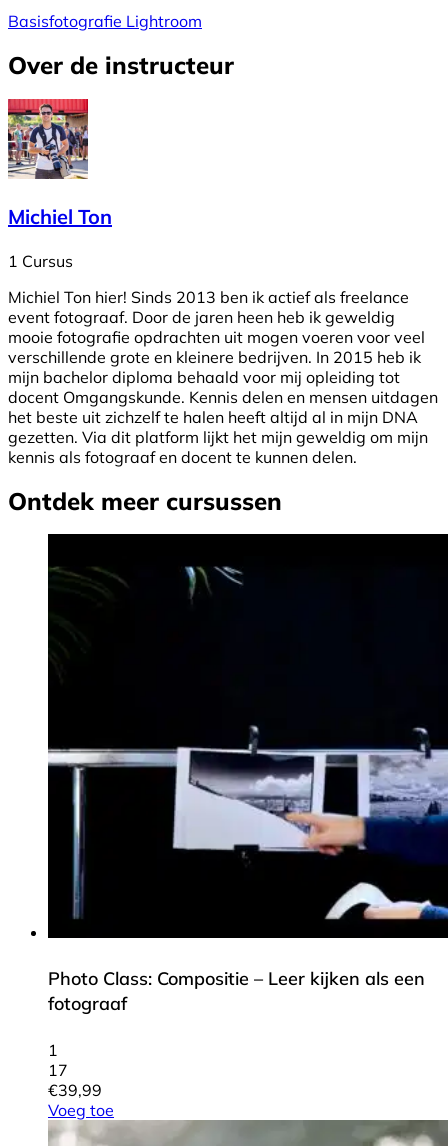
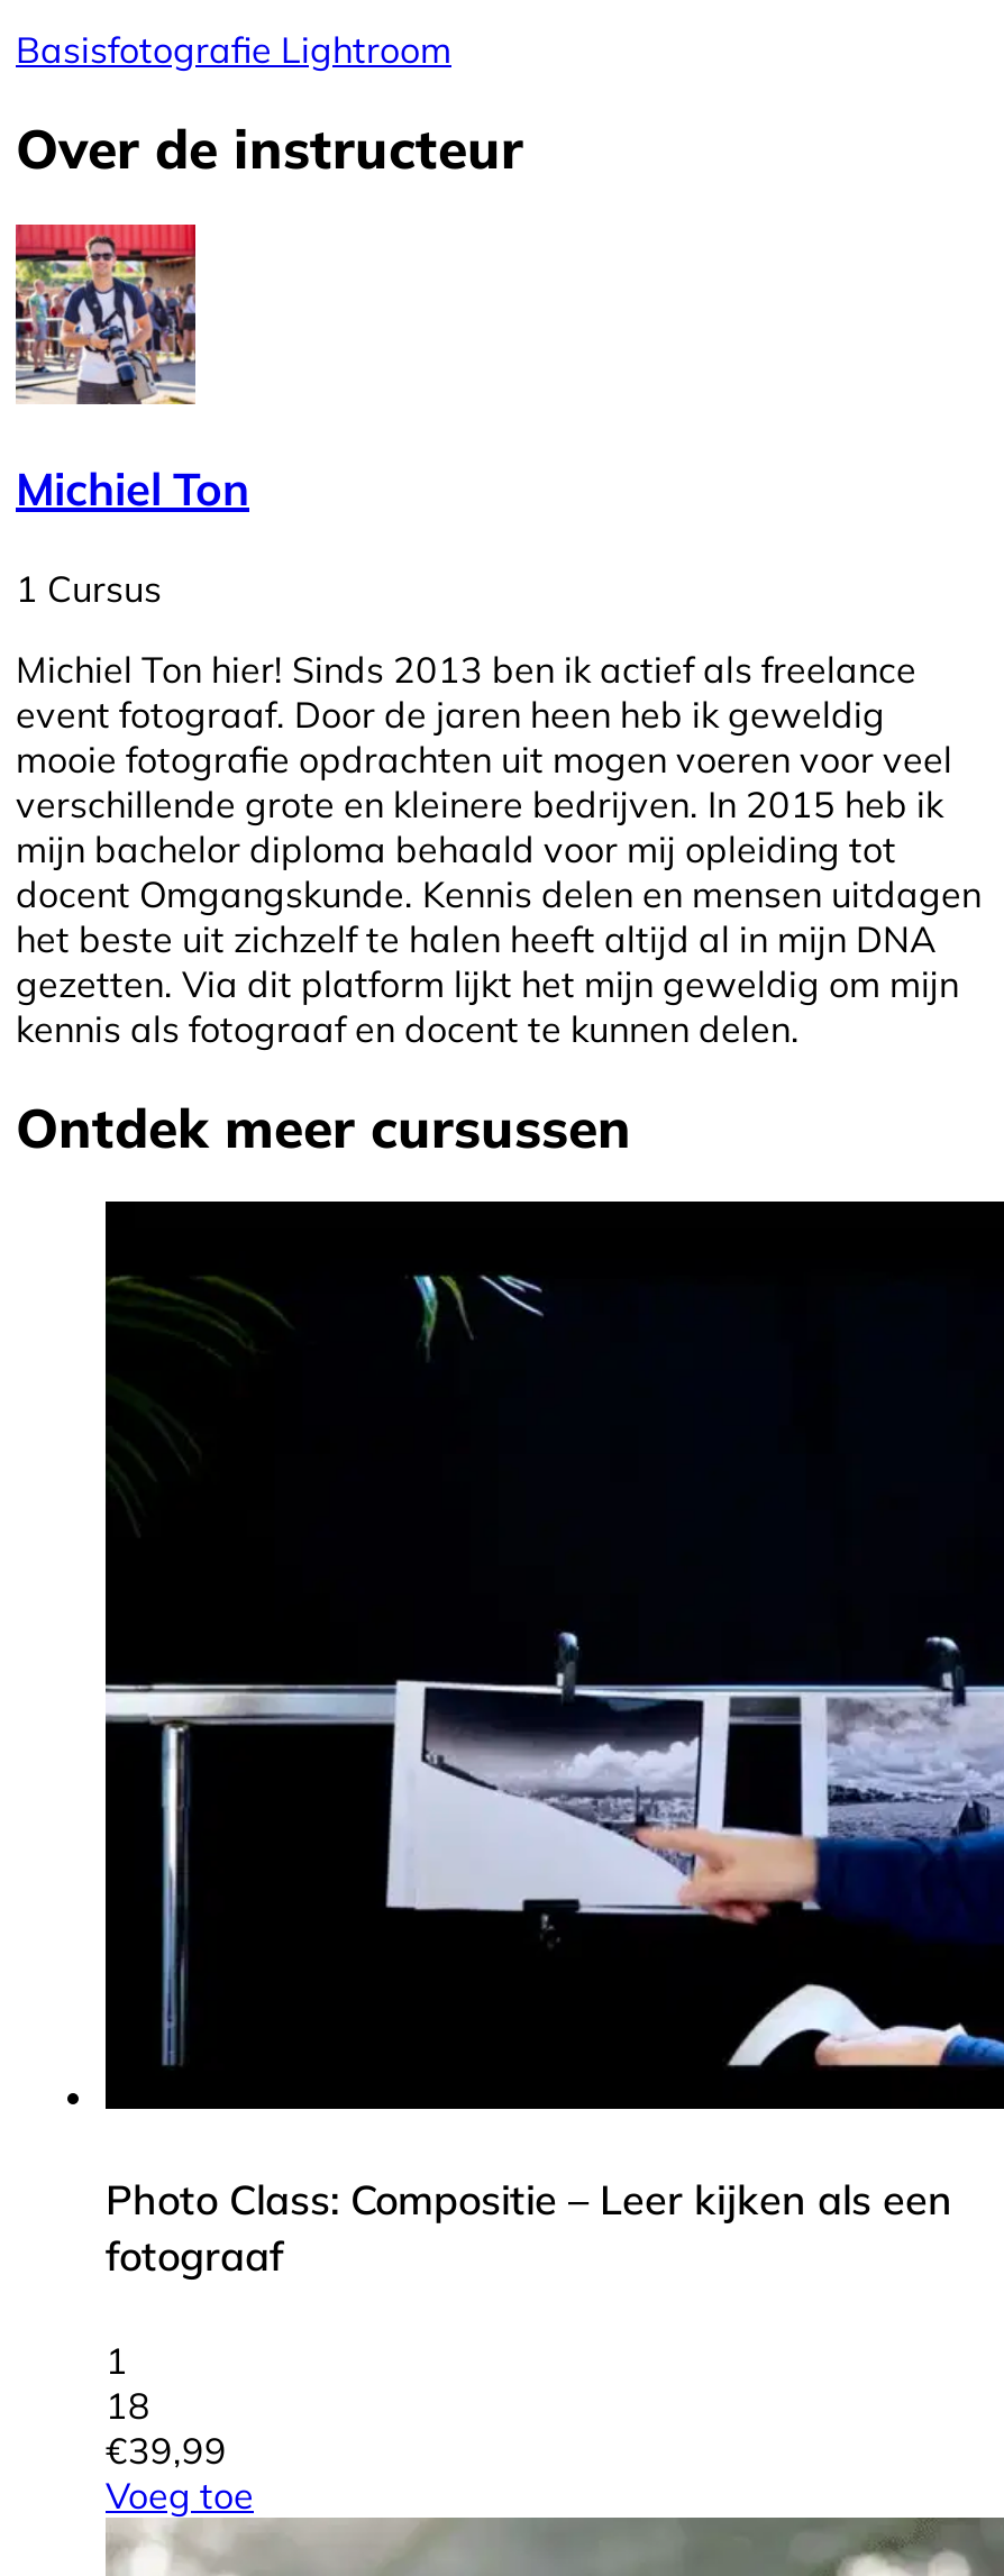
- 17
+ 18
